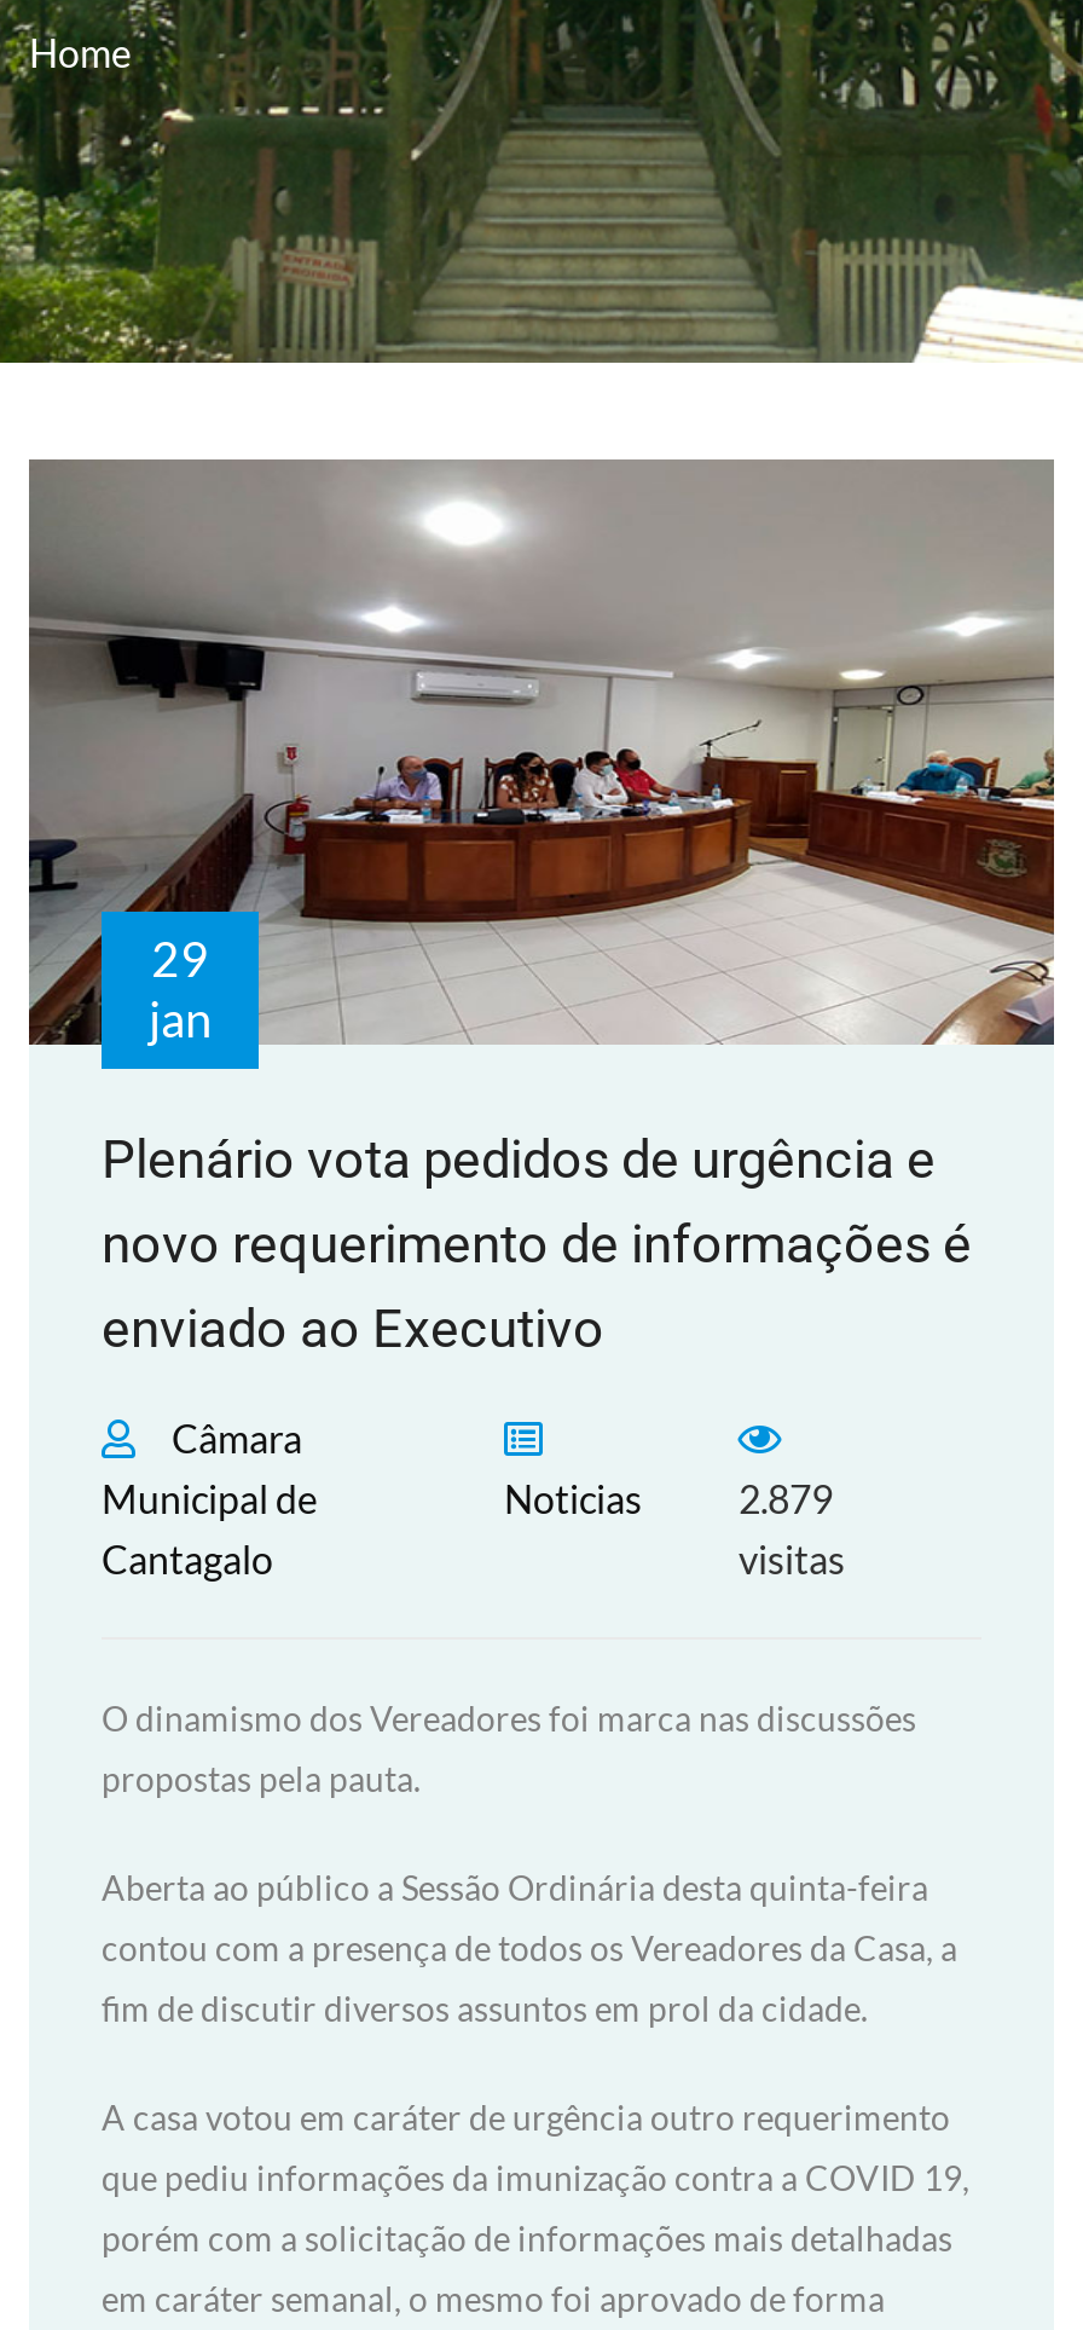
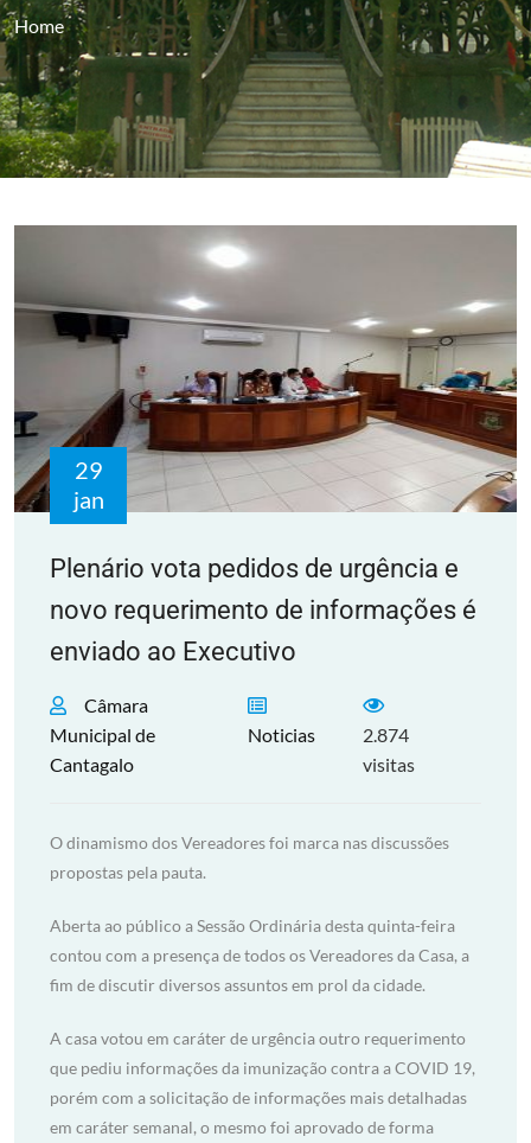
- 2.879
+ 2.874
